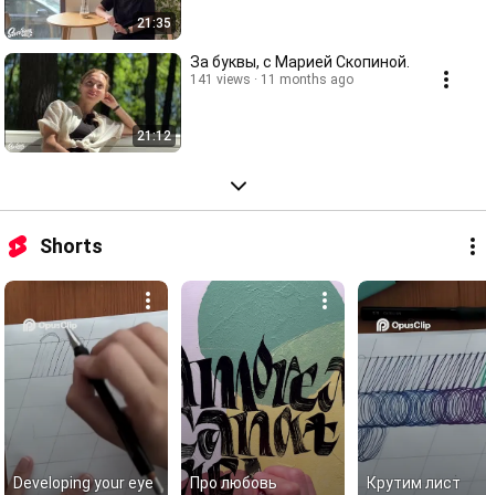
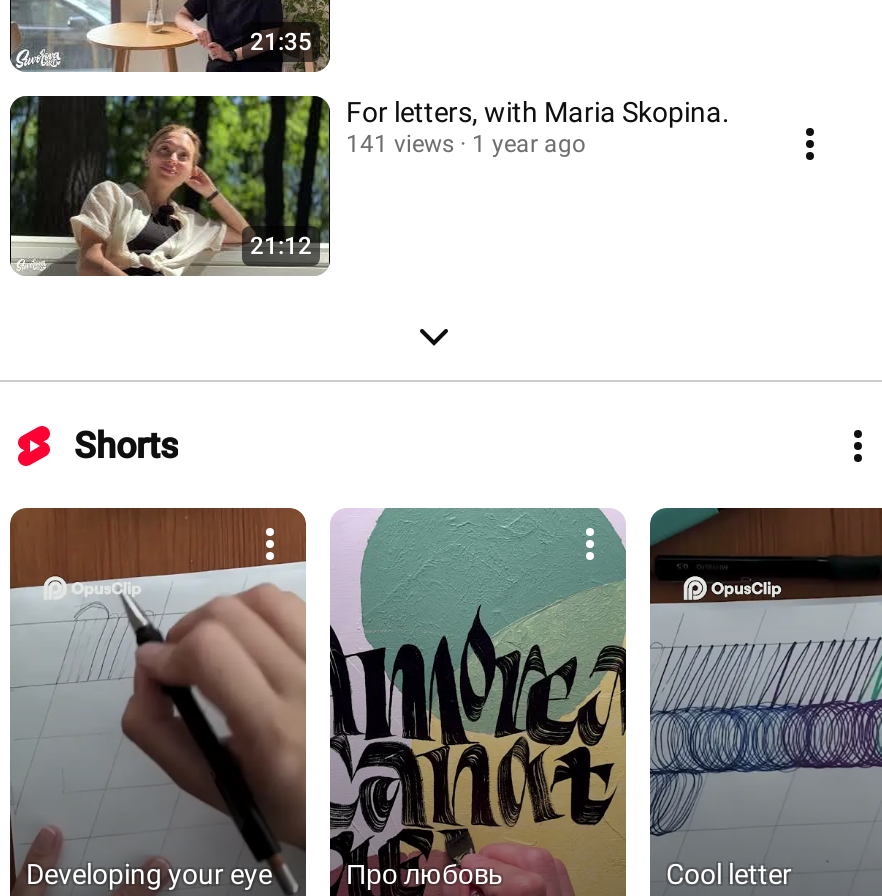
- За буквы, с Марией Скопиной.
+ For letters, with Maria Skopina.

- 141 views 11 months ago
+ 141 views 1 year ago

- Крутим лист
+ Cool letter
